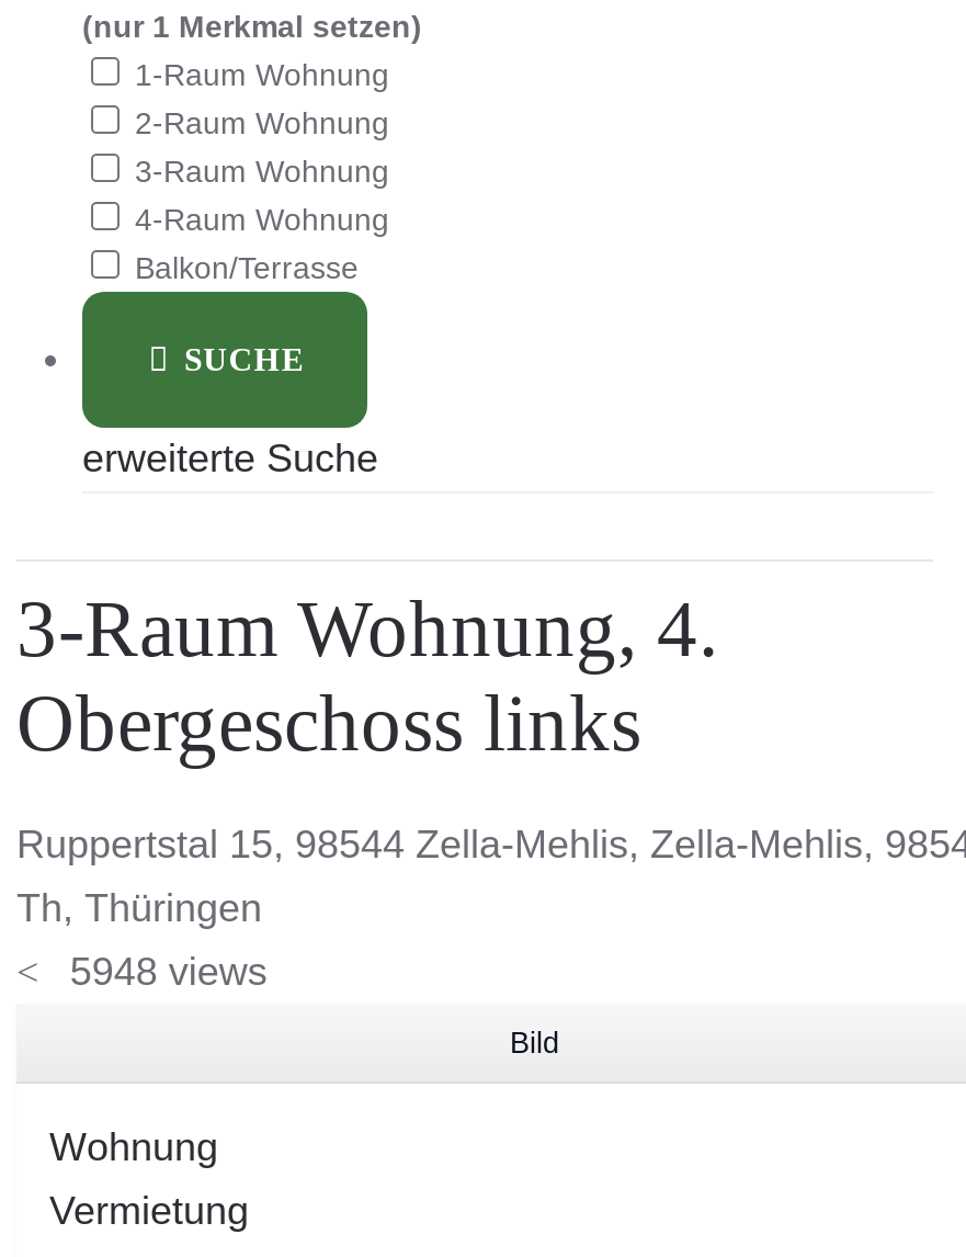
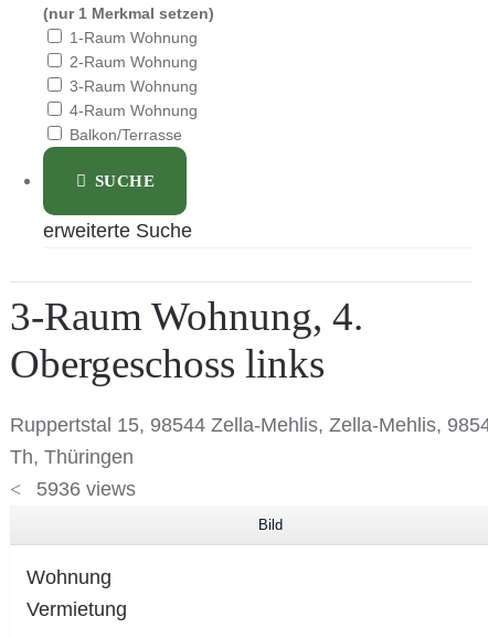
- 5948 views
+ 5936 views
